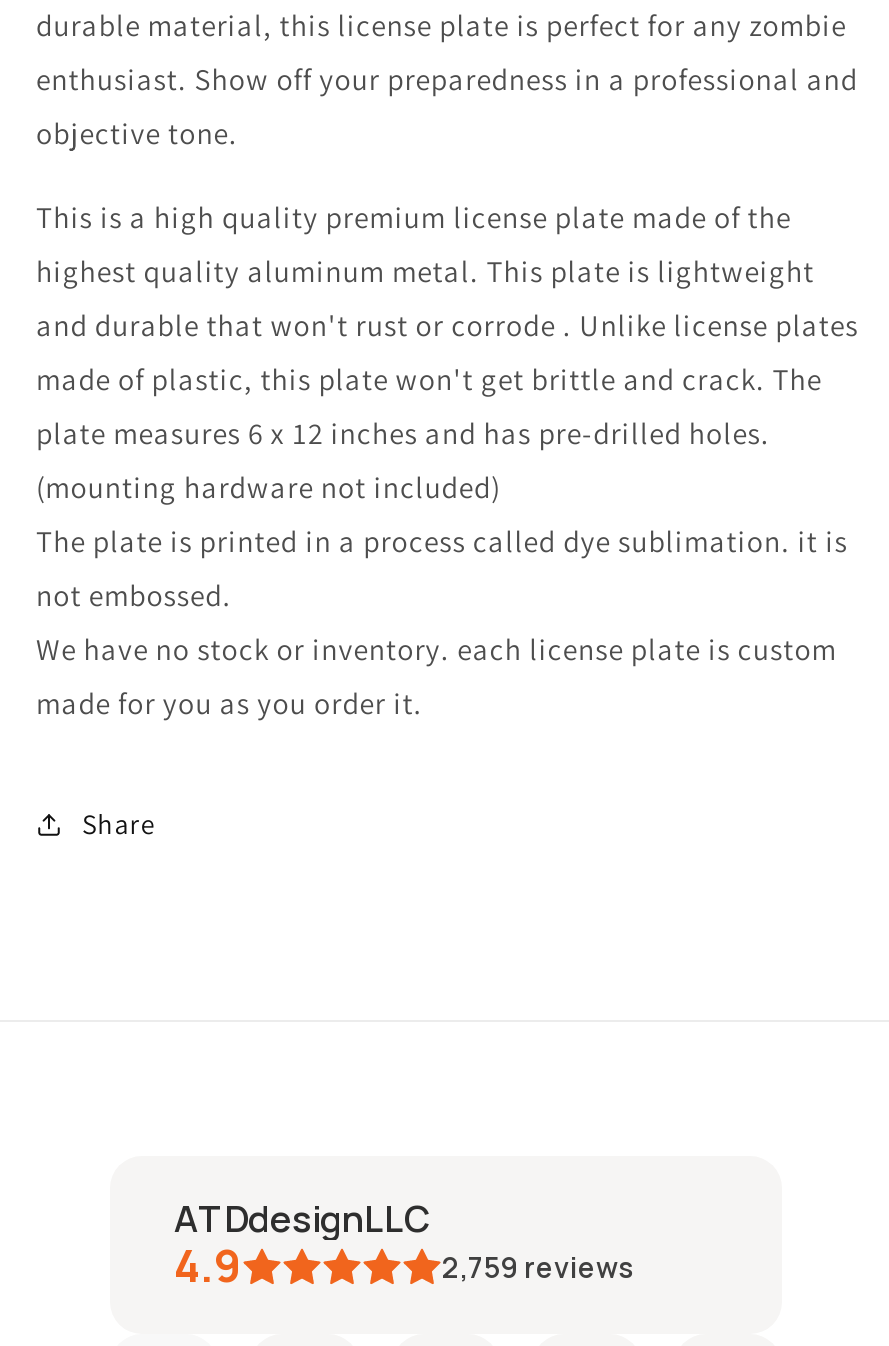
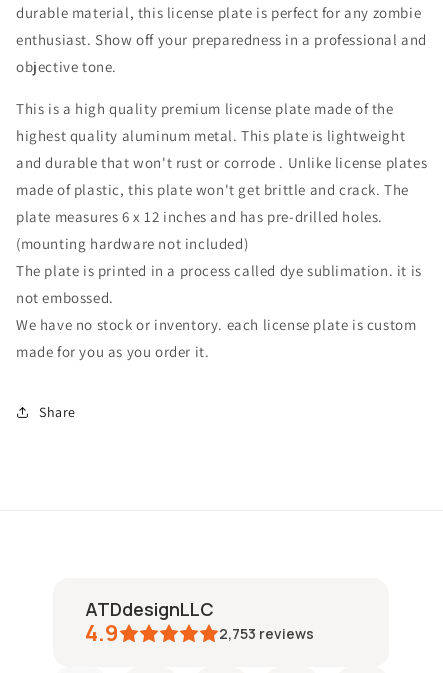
- 2,759 reviews
+ 2,753 reviews
